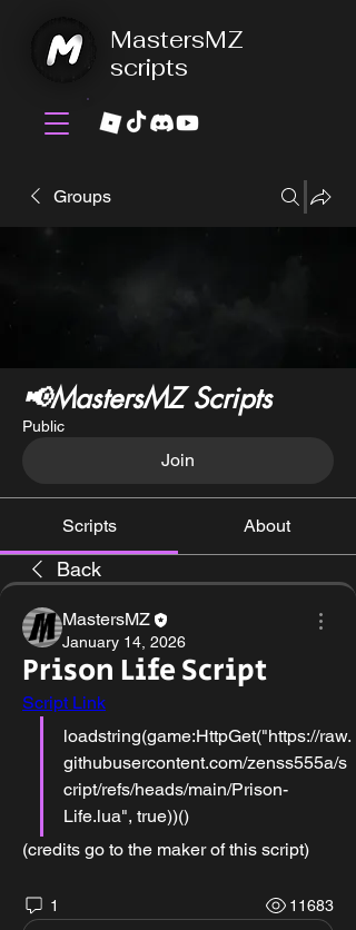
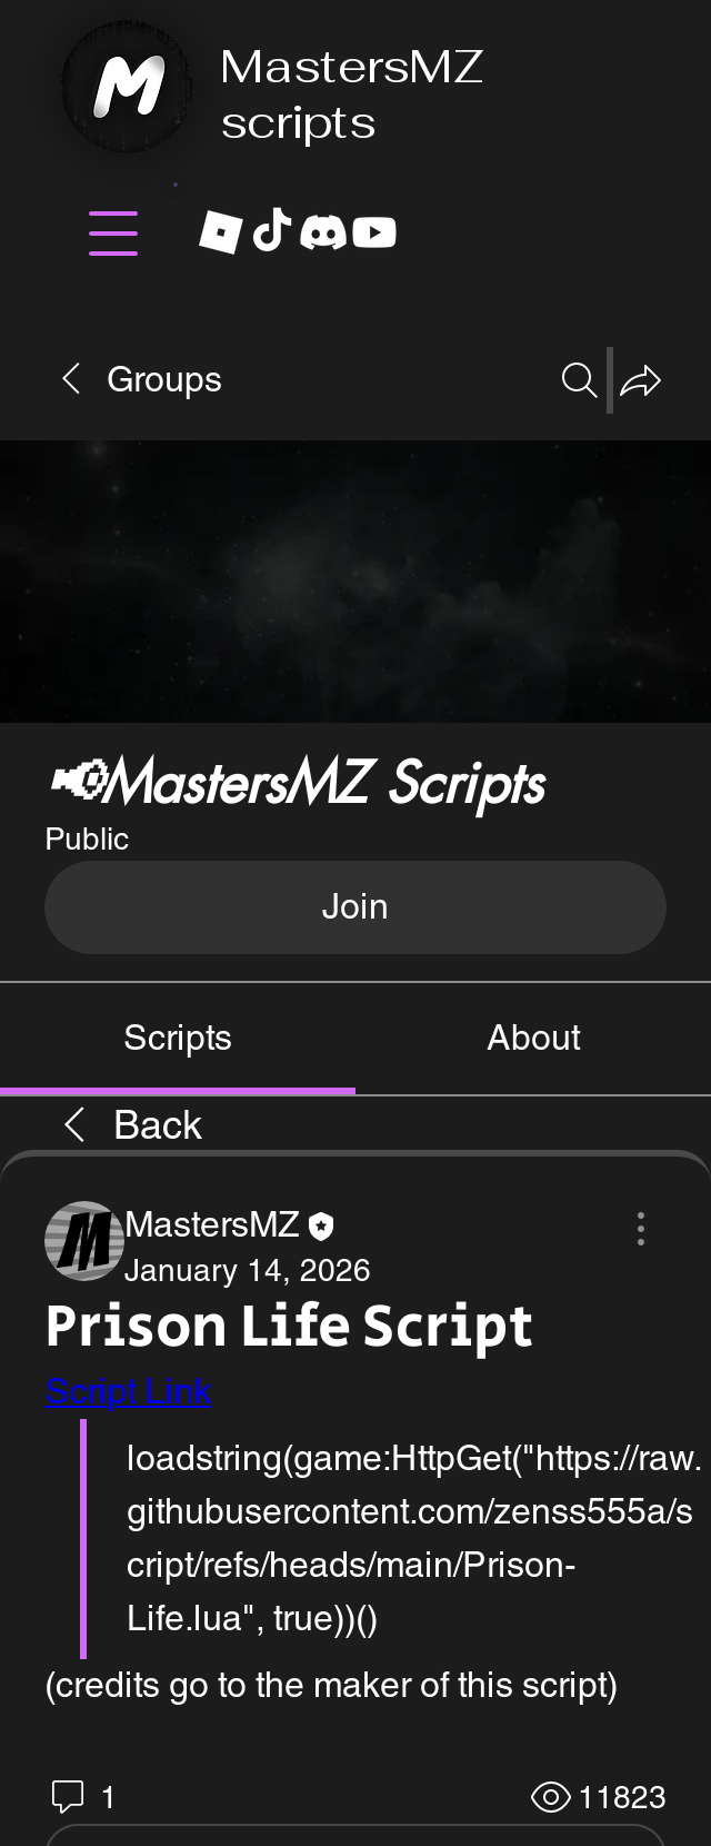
- 11683
+ 11823
